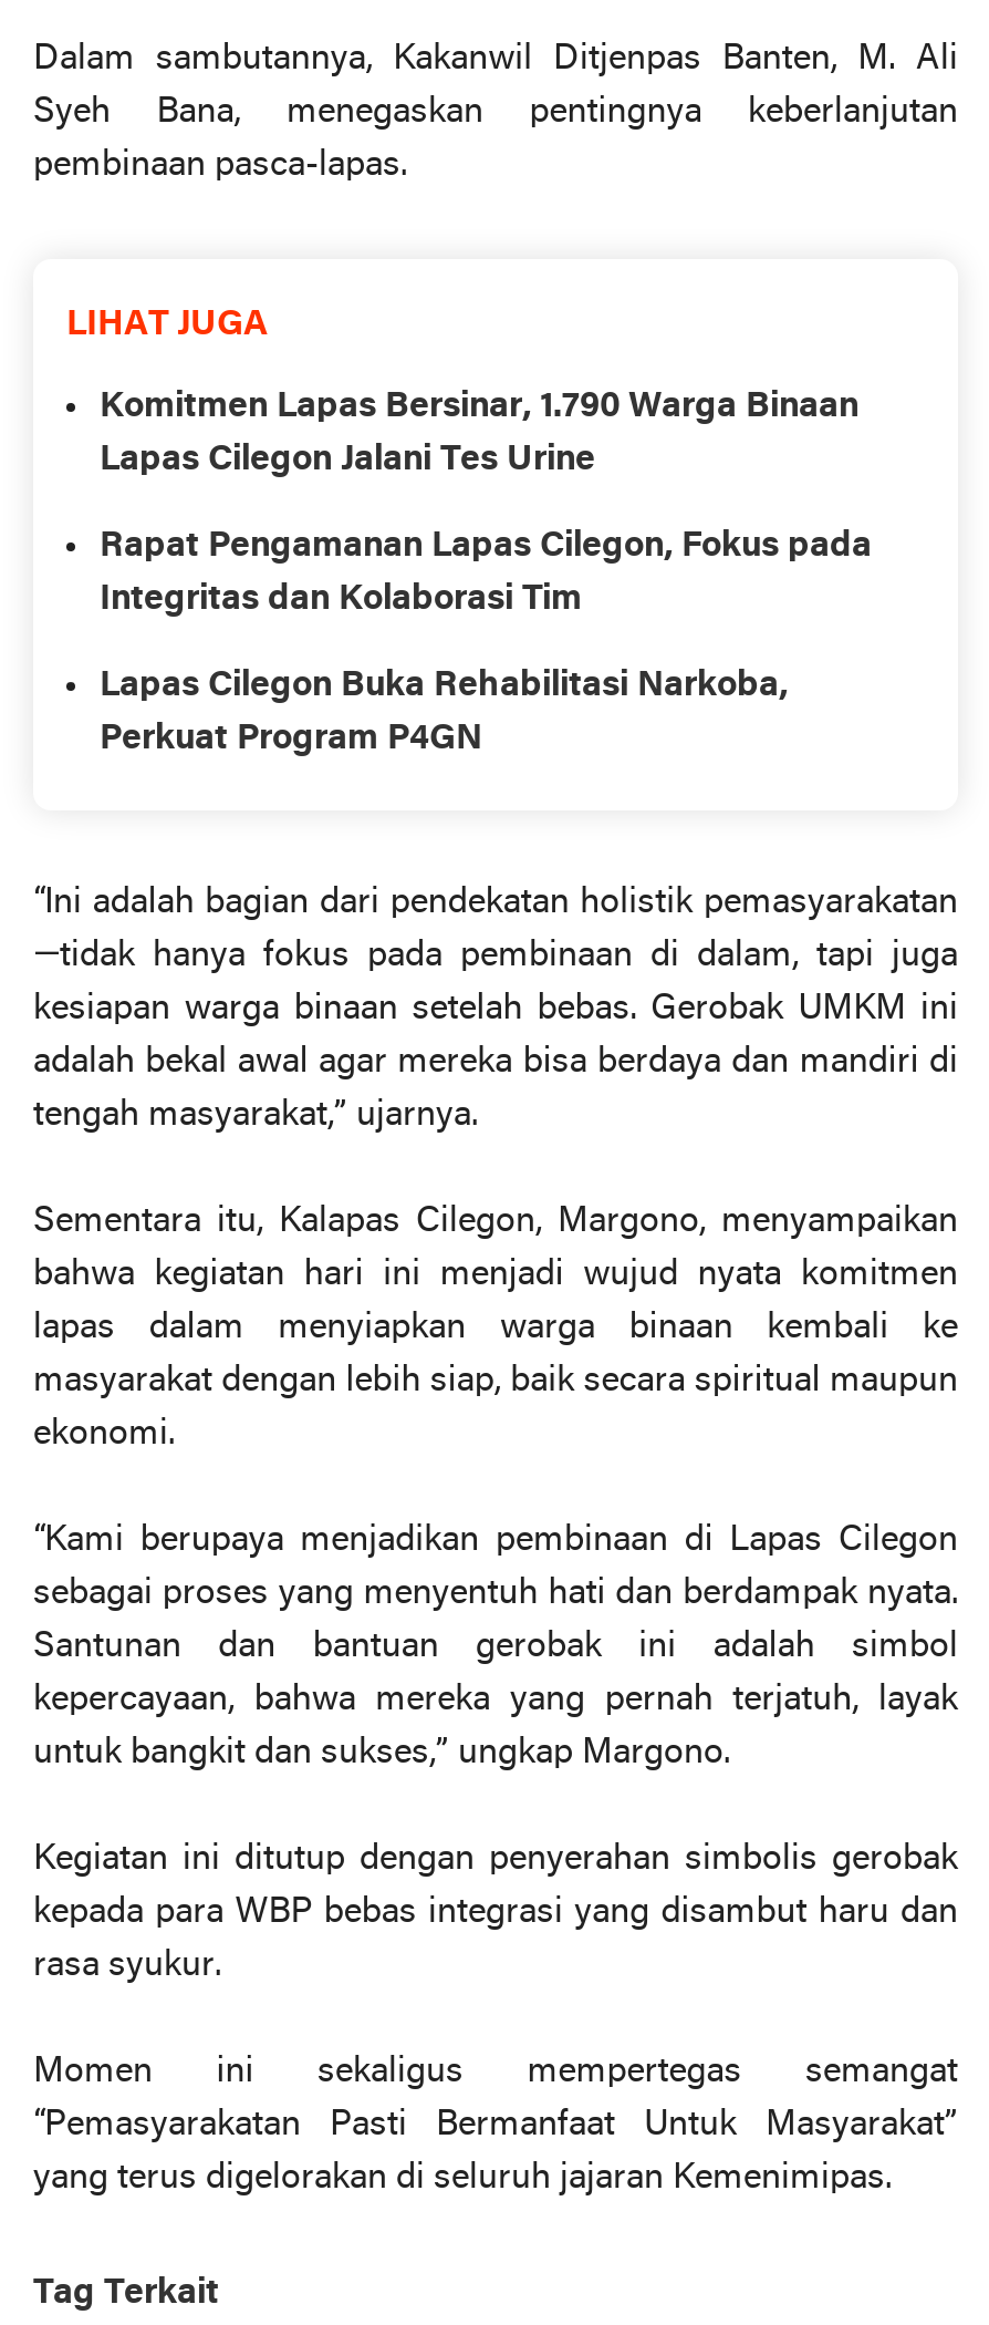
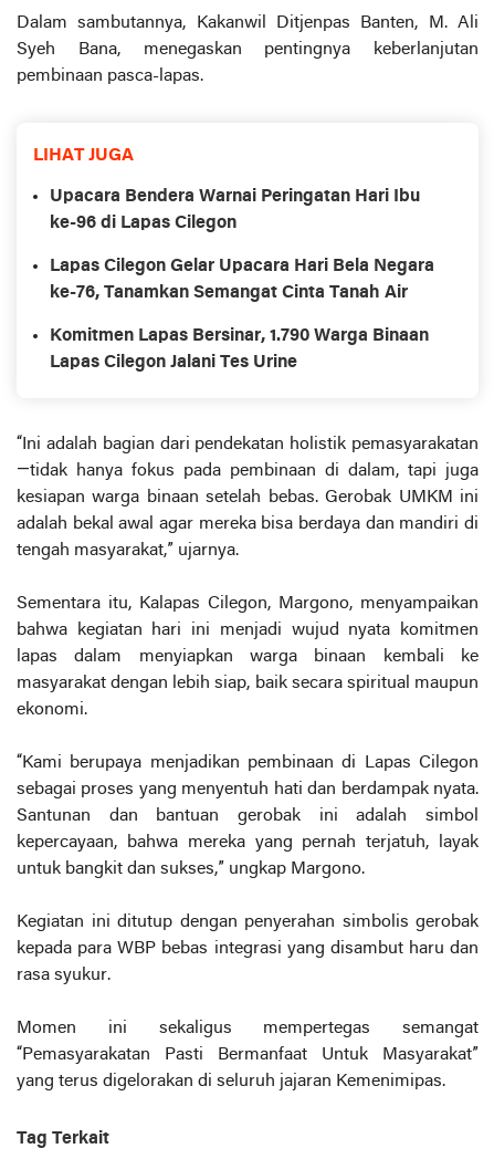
+ Upacara Bendera Warnai Peringatan Hari Ibu
+ ke-96 di Lapas Cilegon
+ Lapas Cilegon Gelar Upacara Hari Bela Negara
+ ke-76, Tanamkan Semangat Cinta Tanah Air

moved down: Komitmen Lapas Bersinar, 1.790 Warga Binaan | Lapas Cilegon Jalani Tes Urine

- Rapat Pengamanan Lapas Cilegon, Fokus pada
- Integritas dan Kolaborasi Tim
- Lapas Cilegon Buka Rehabilitasi Narkoba,
- Perkuat Program P4GN
